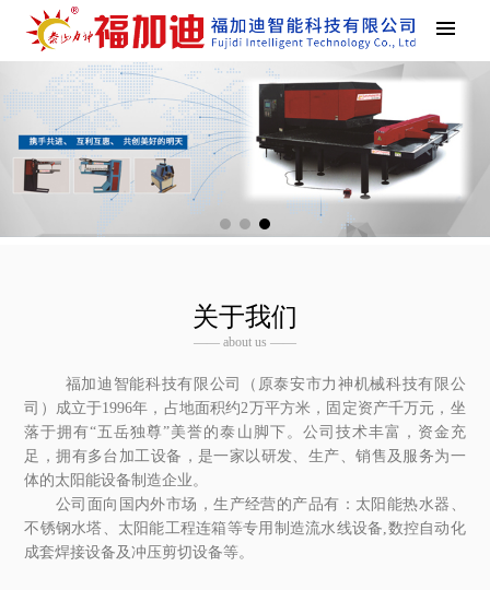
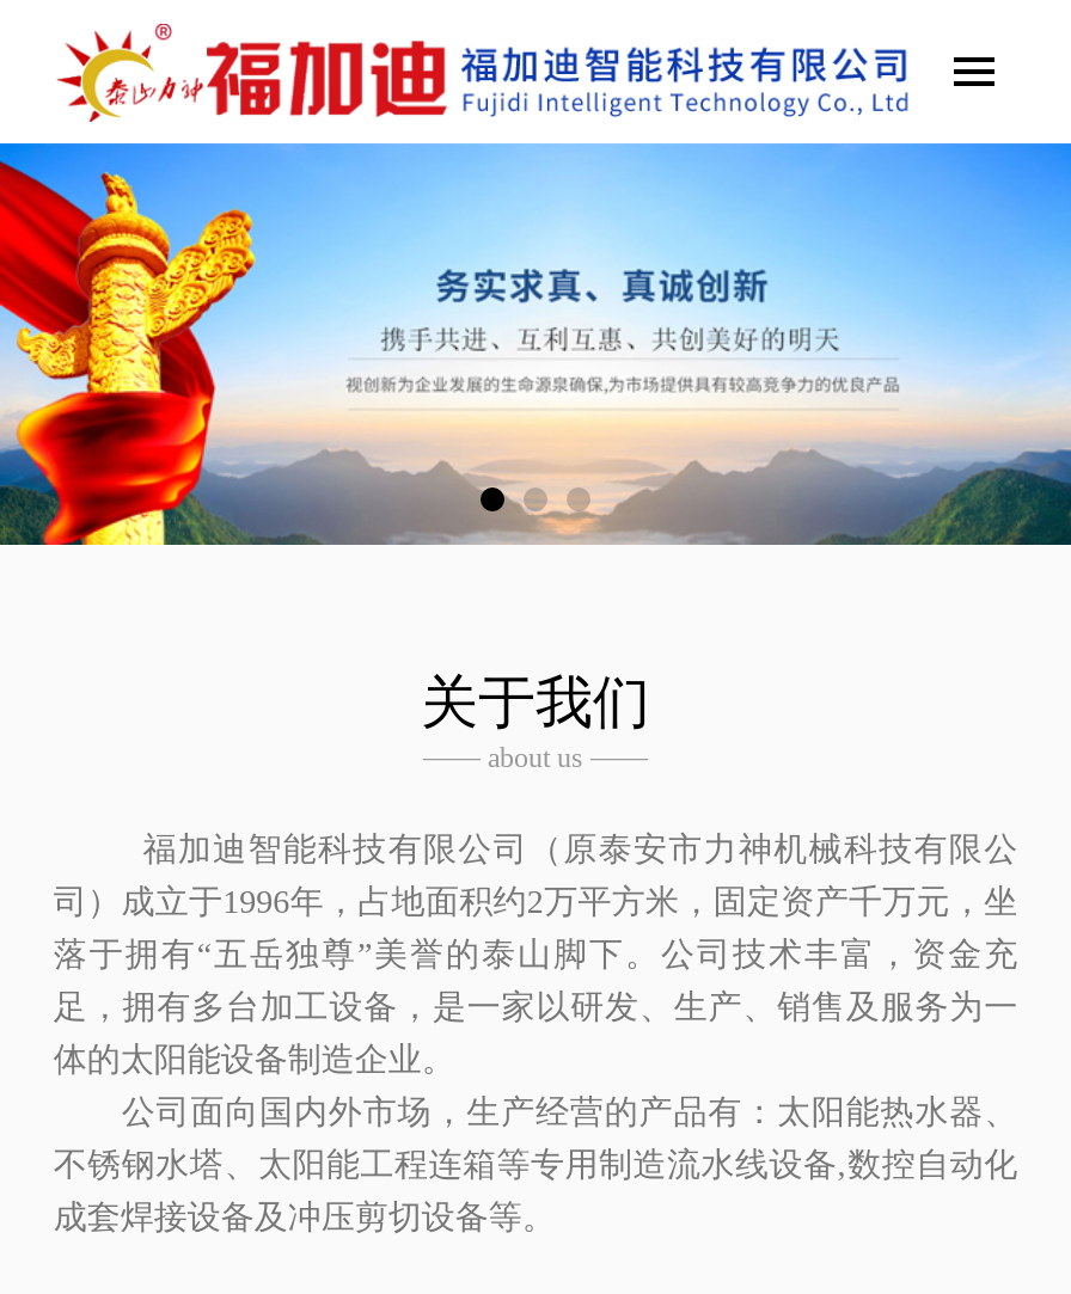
- [image]
+ [image]
